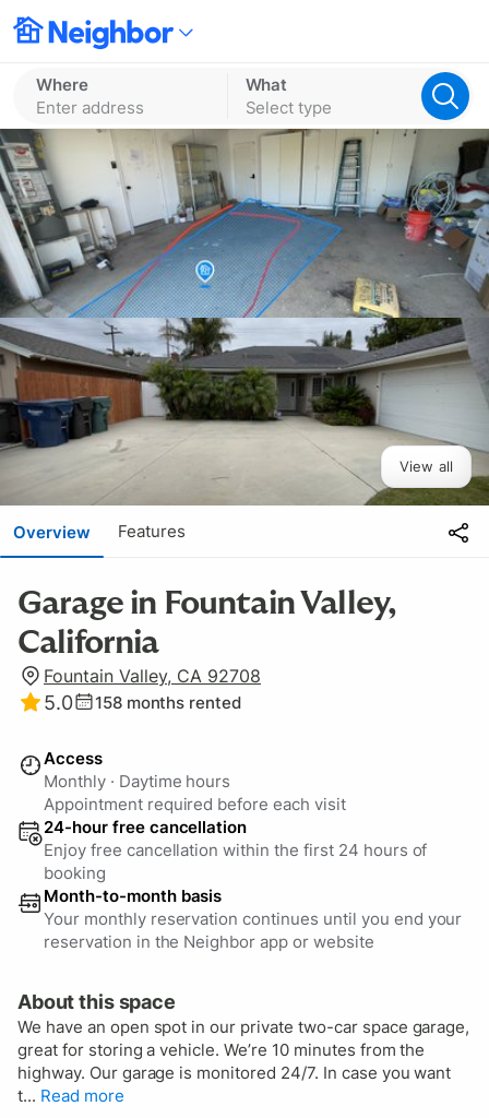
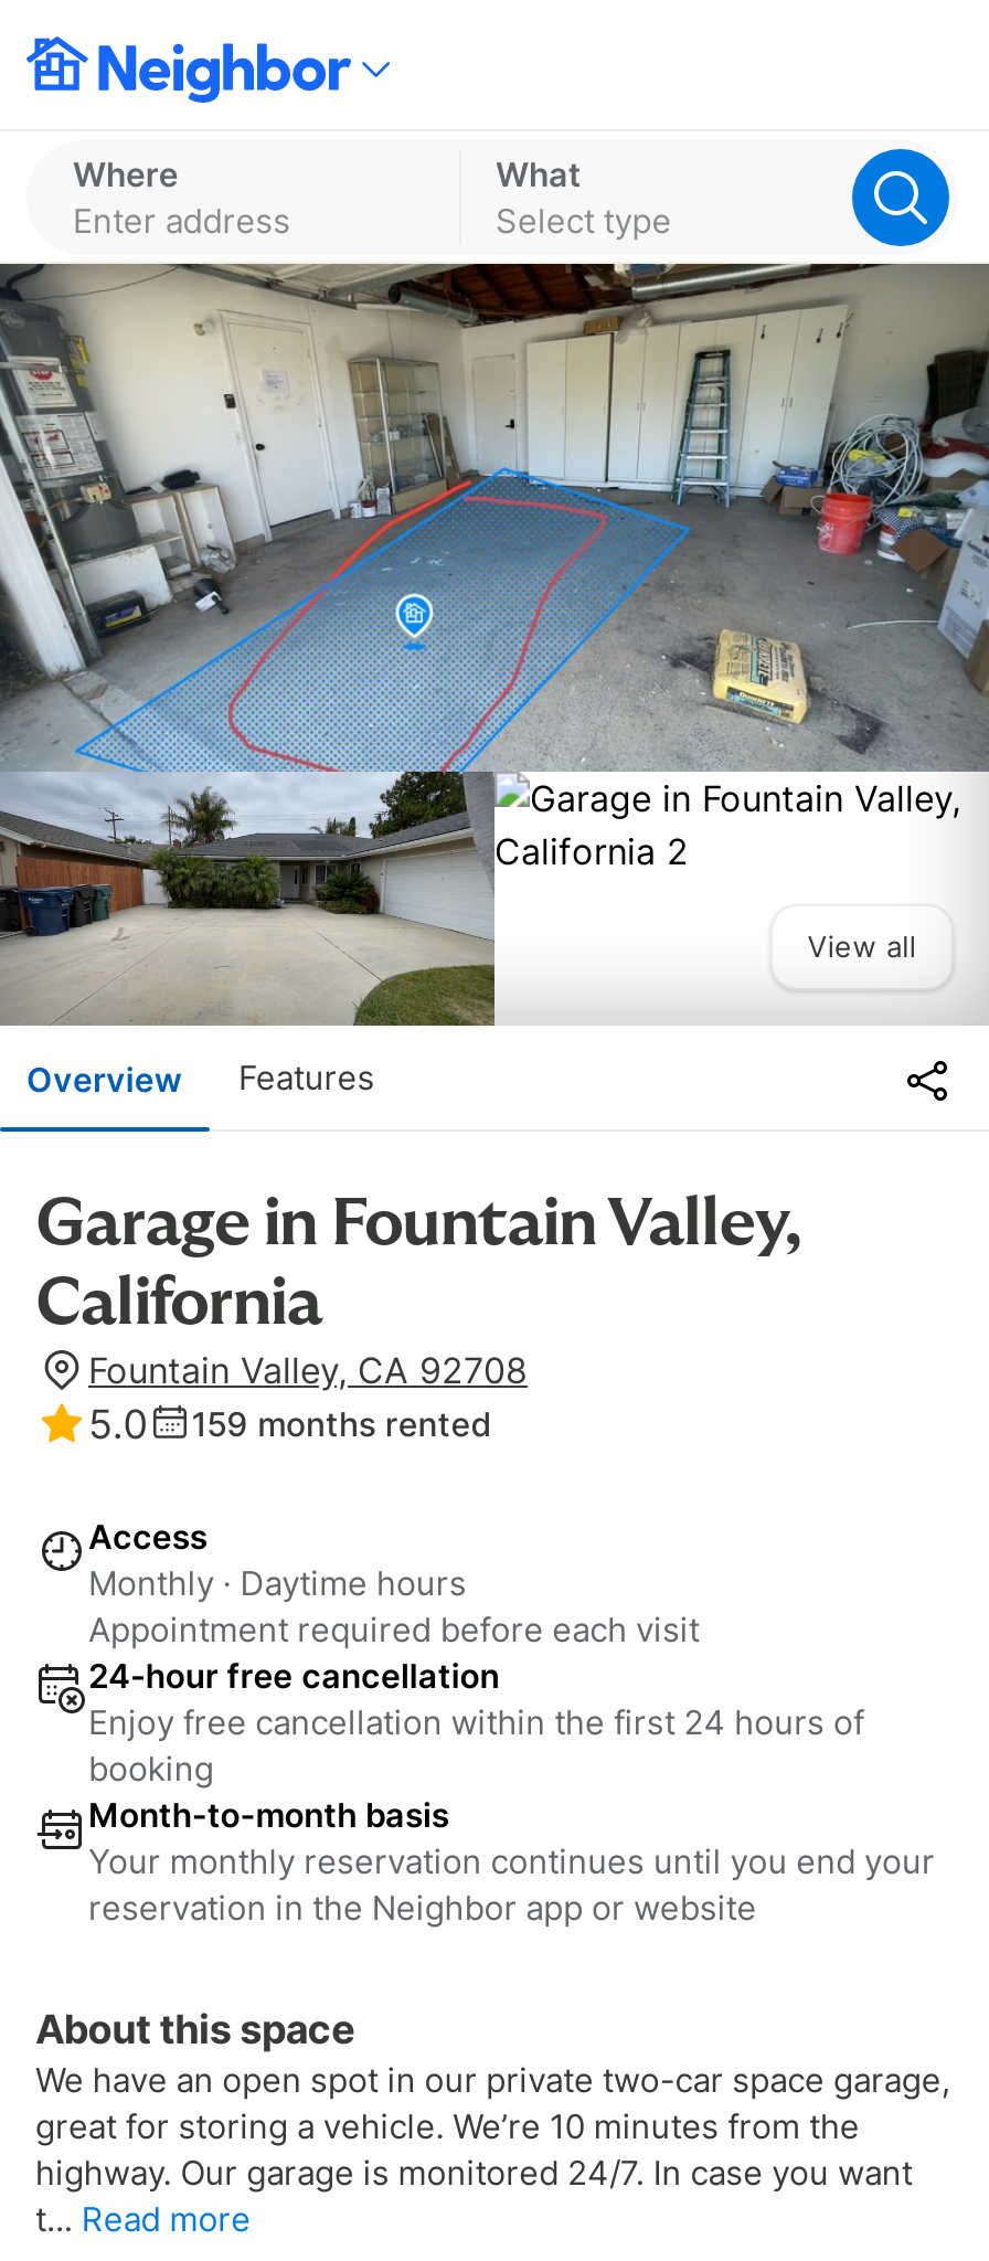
- [image]
+ [image]

- 158 months rented
+ 159 months rented
